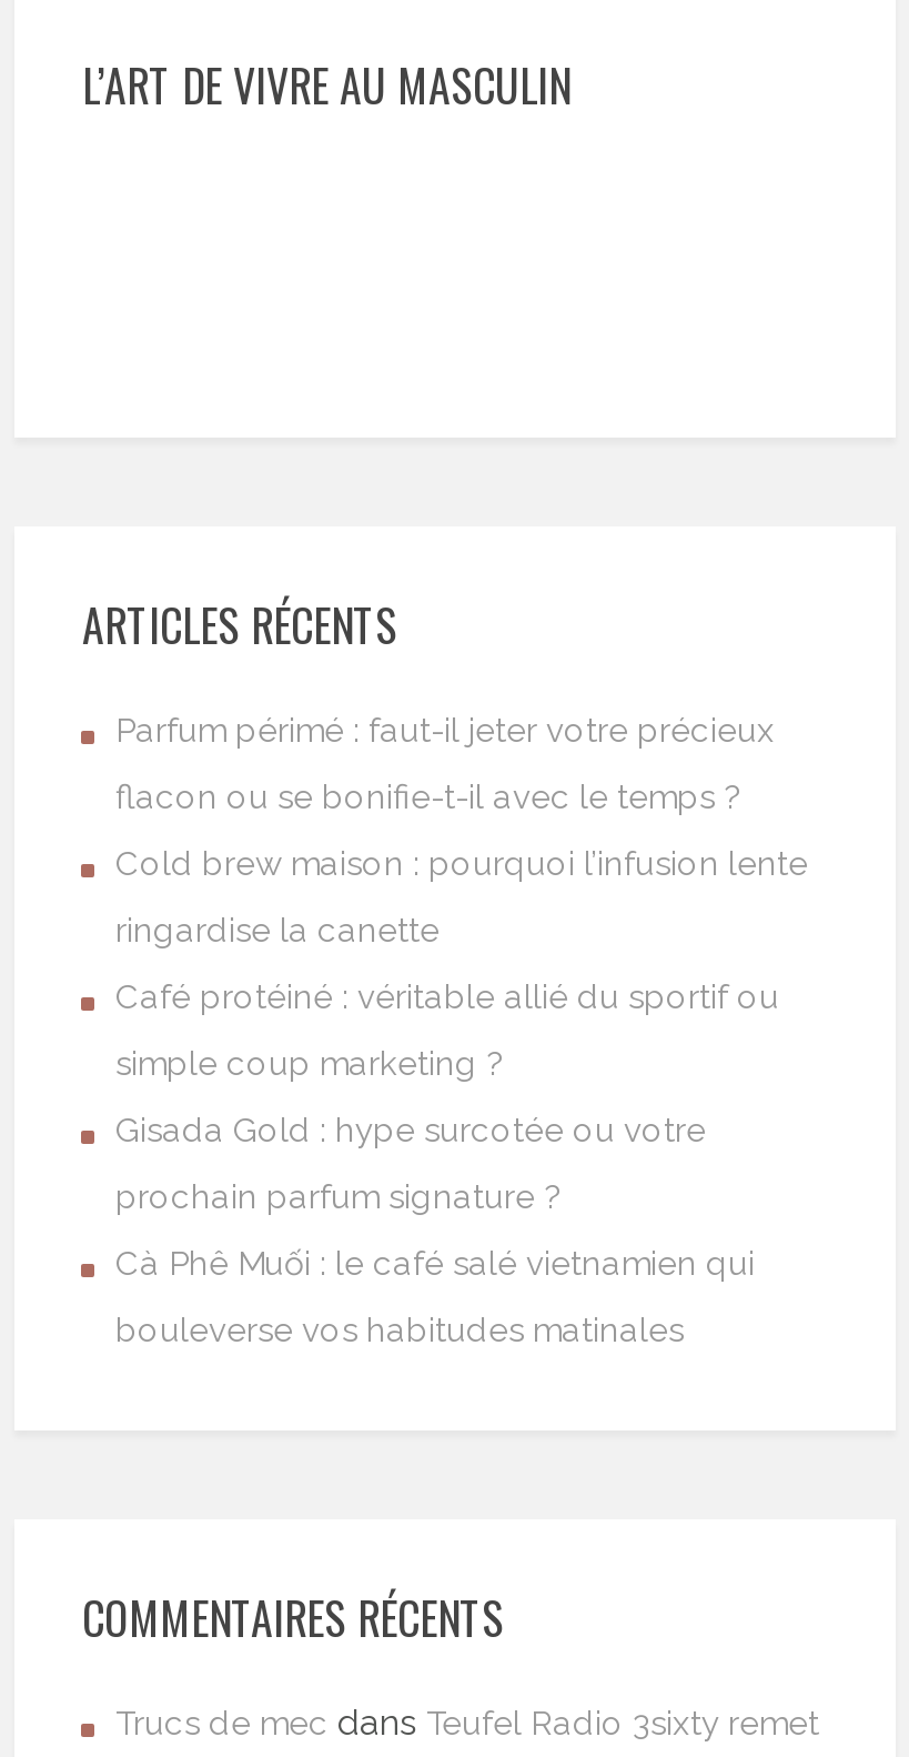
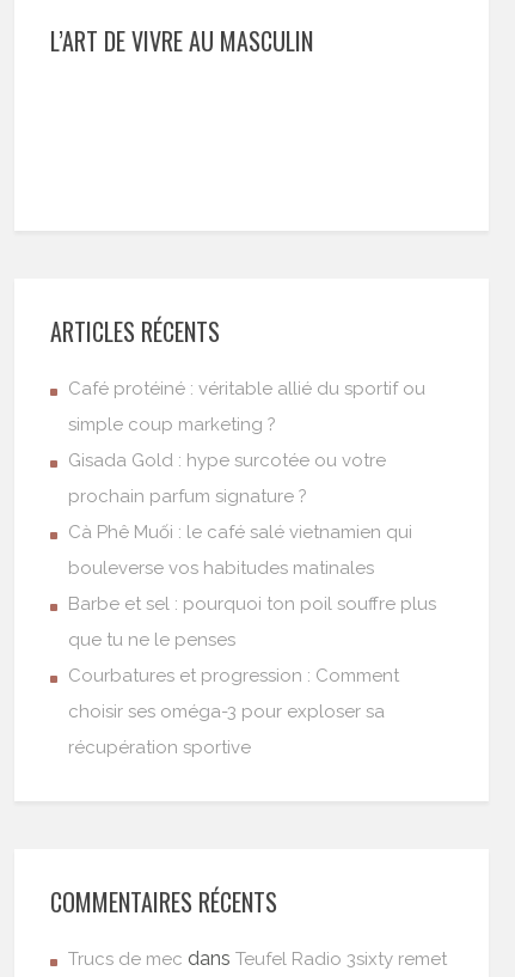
- Parfum périmé : faut-il jeter votre précieux
- flacon ou se bonifie-t-il avec le temps ?
- Cold brew maison : pourquoi l’infusion lente
- ringardise la canette

moved up: Café protéiné : véritable allié du sportif ou | simple coup marketing ? | Gisada Gold : hype surcotée ou votre | prochain parfum signature ? | Cà Phê Muối : le café salé vietnamien qui | bouleverse vos habitudes matinales

+ Barbe et sel : pourquoi ton poil souffre plus
+ que tu ne le penses
+ Courbatures et progression : Comment
+ choisir ses oméga-3 pour exploser sa
+ récupération sportive
